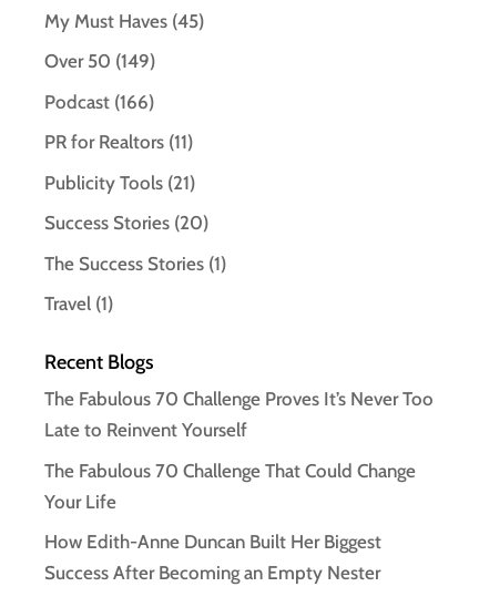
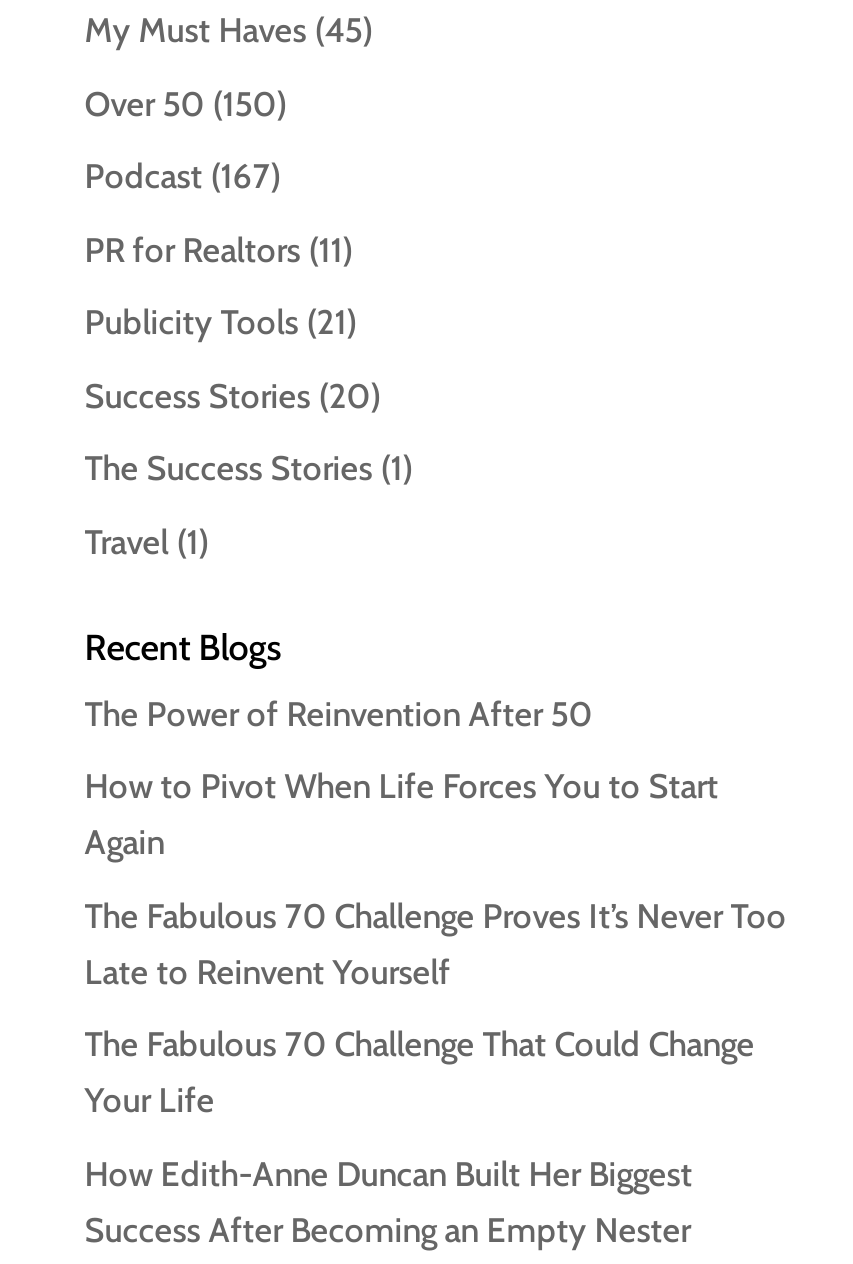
- Over 50 (149)
+ Over 50 (150)

- Podcast (166)
+ Podcast (167)

+ The Power of Reinvention After 50
+ How to Pivot When Life Forces You to Start
+ Again
